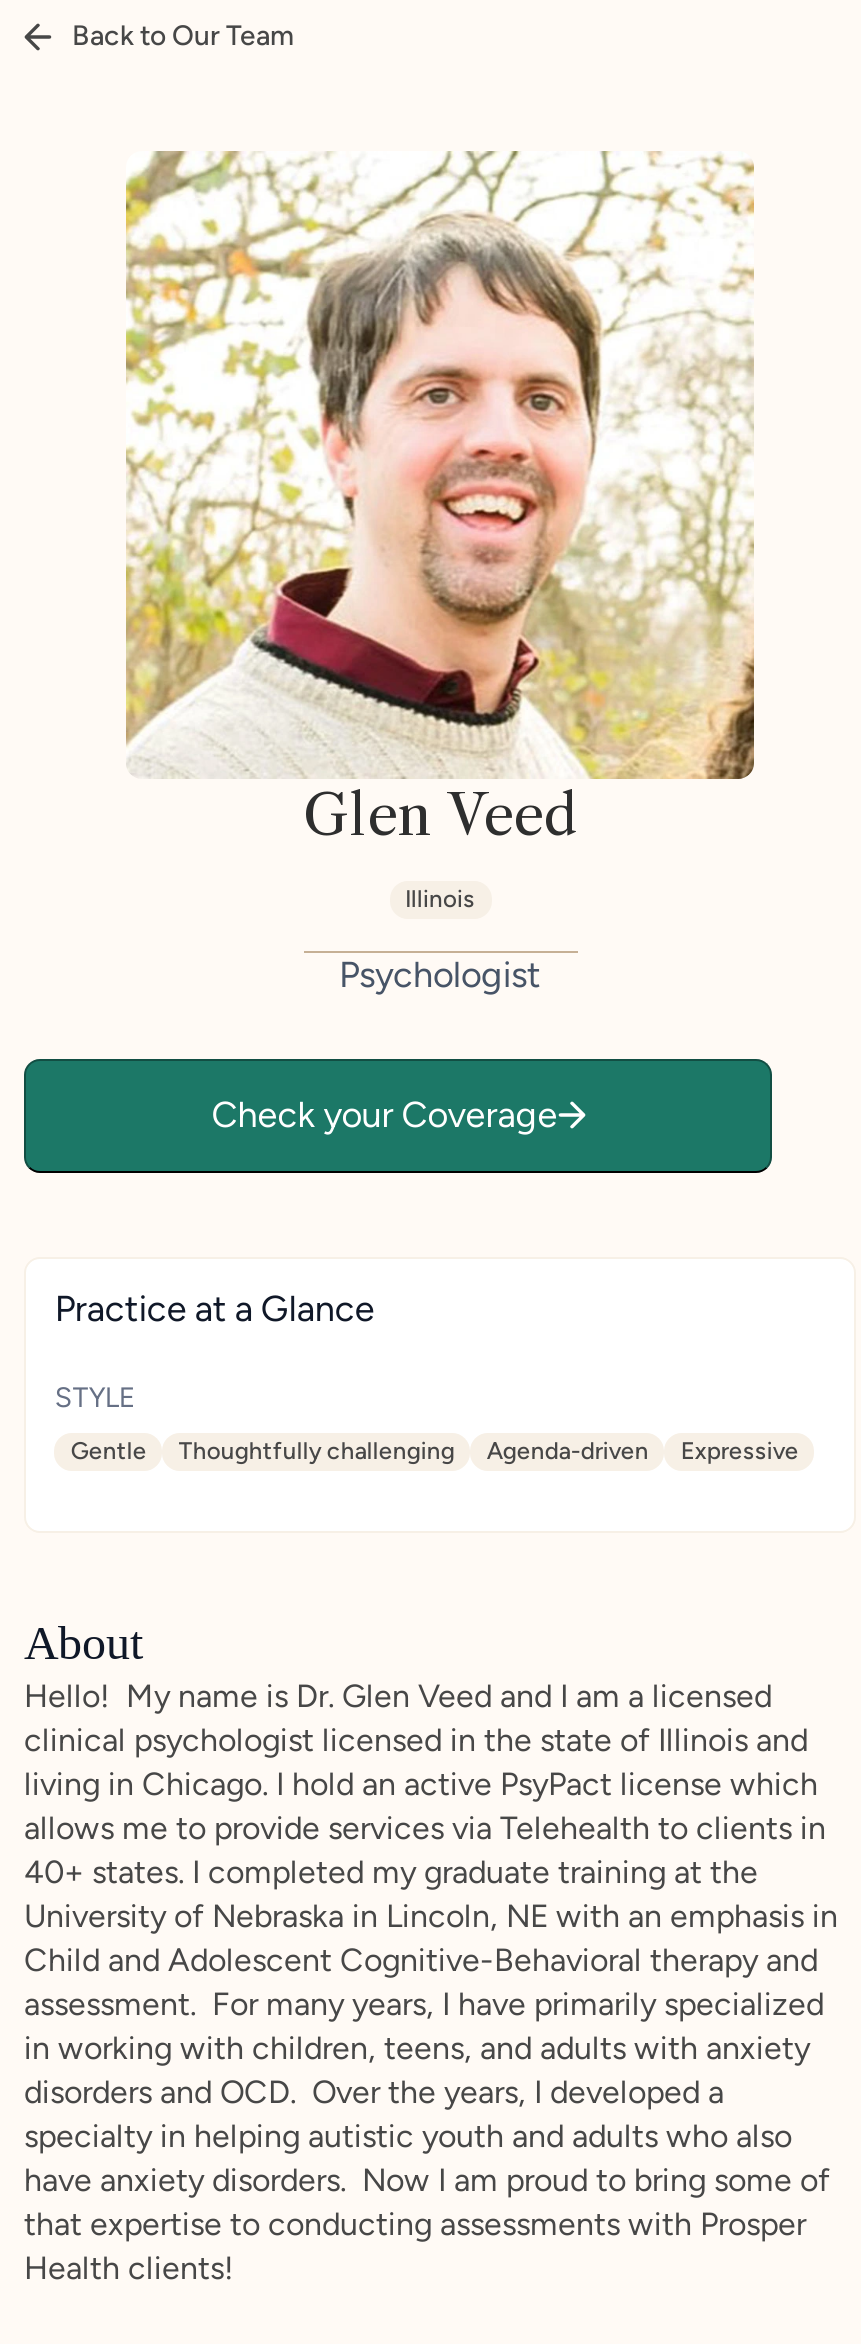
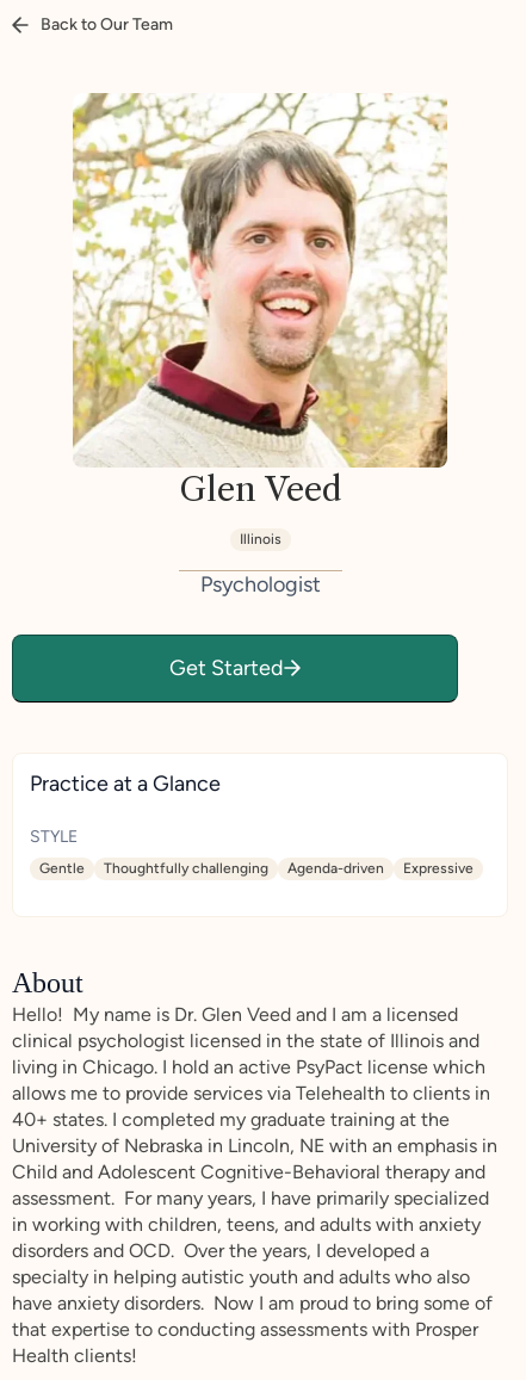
- Check your Coverage
+ Get Started
